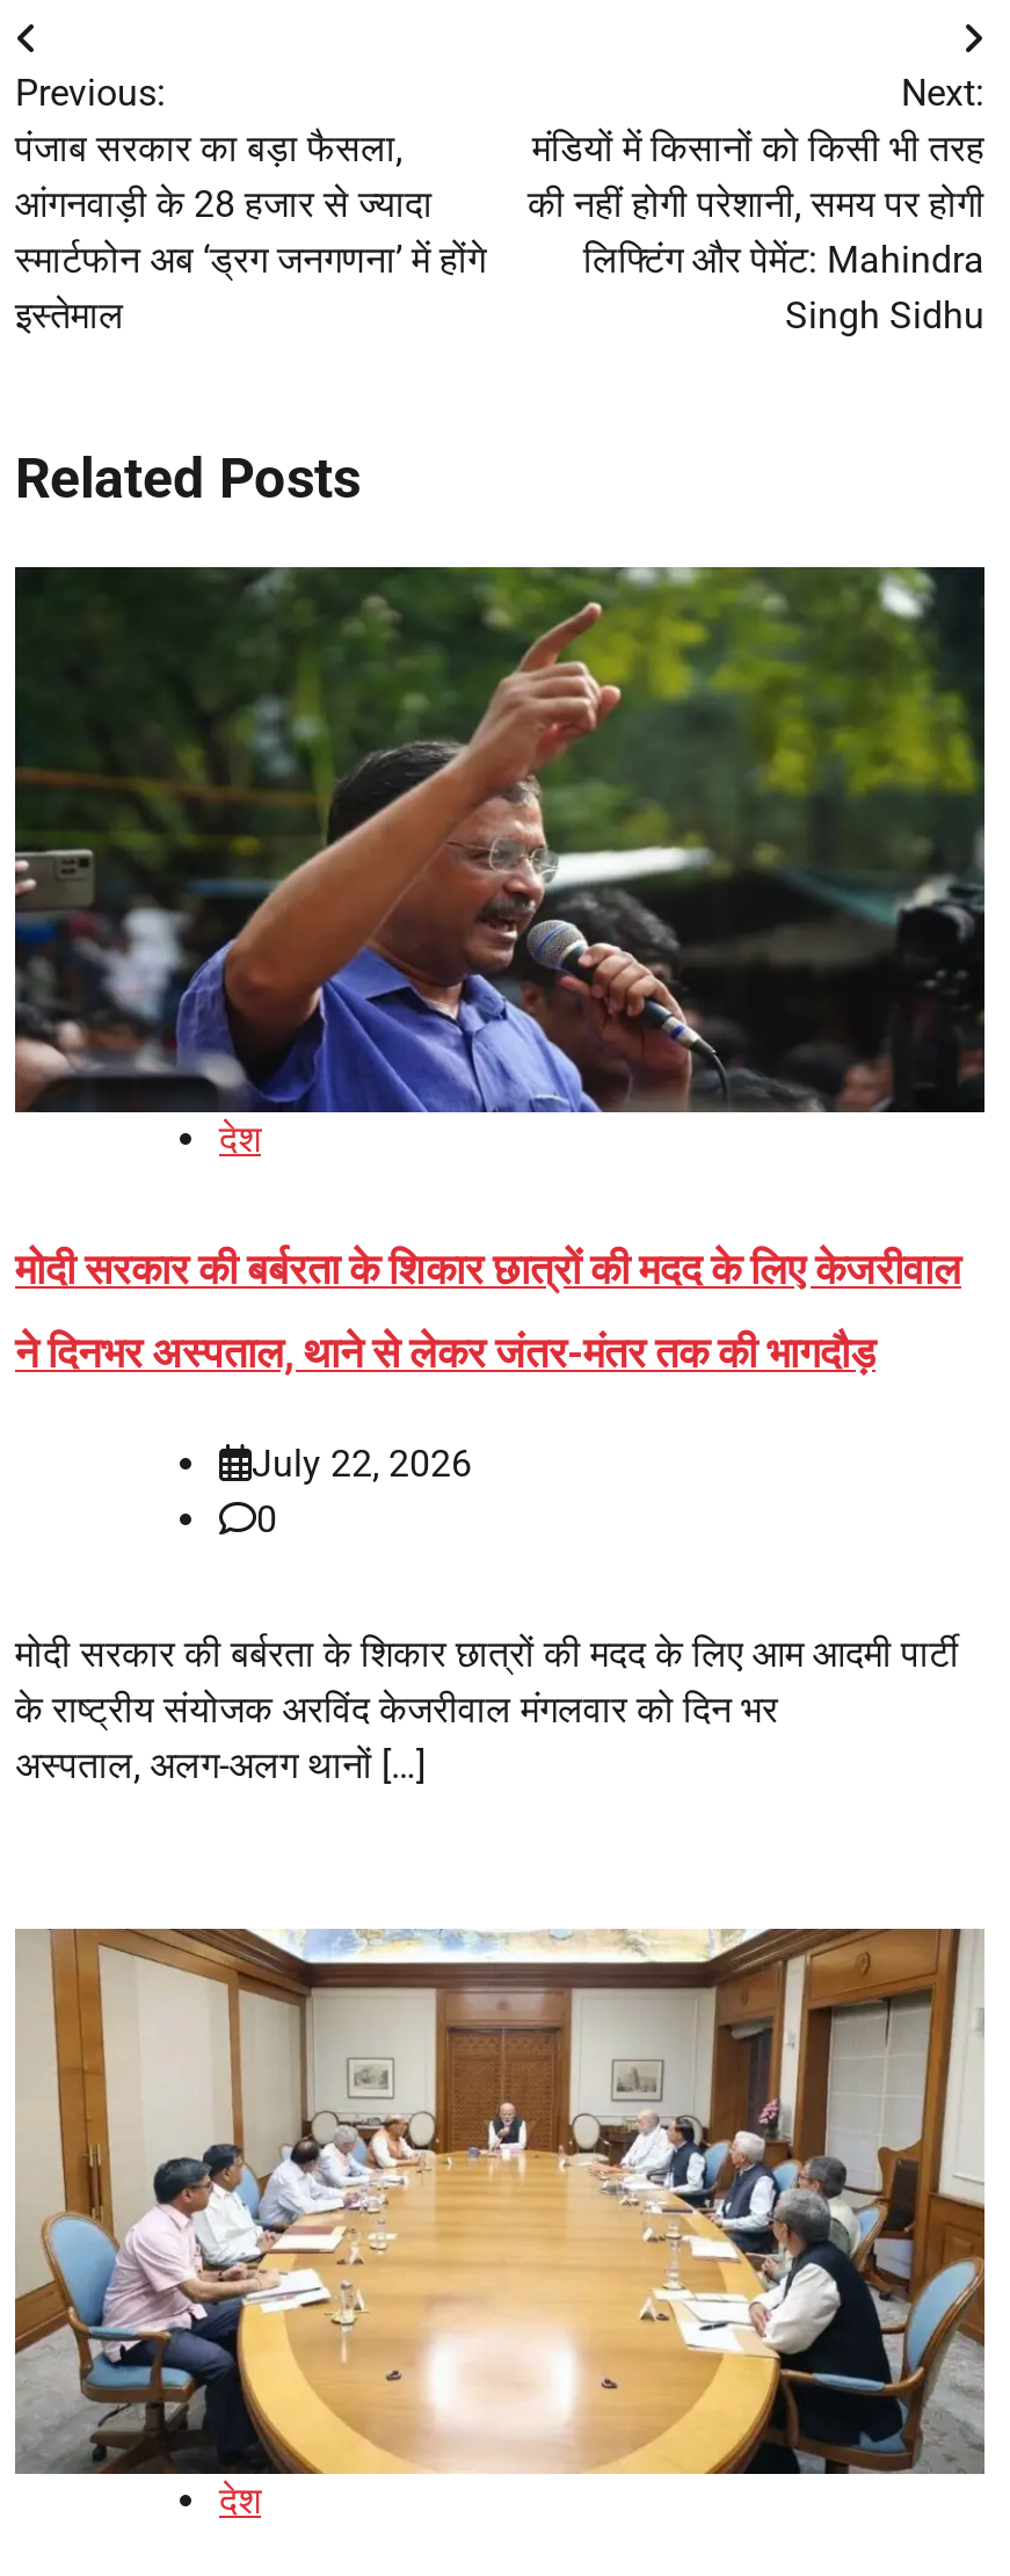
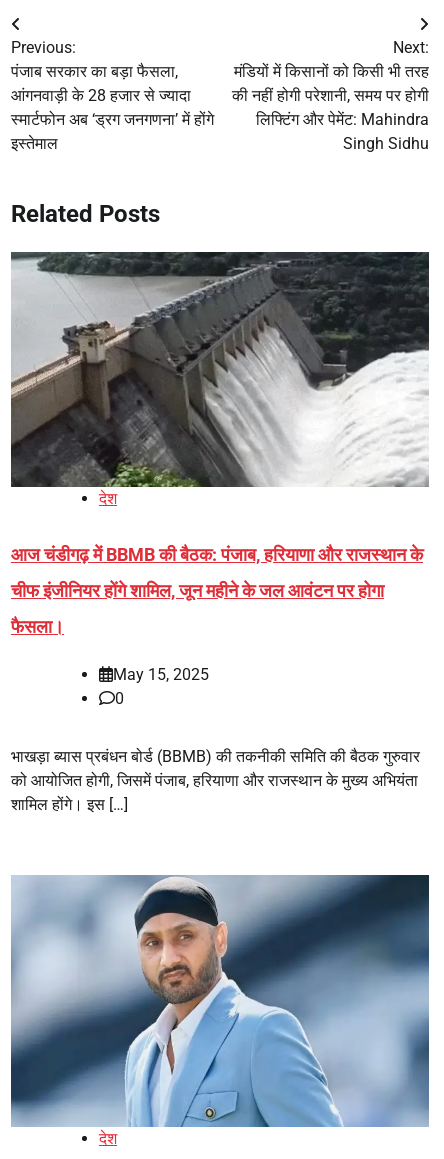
- [image]
+ [image]

- मोदी सरकार की बर्बरता के शिकार छात्रों की मदद के लिए केजरीवाल
- ने दिनभर अस्पताल, थाने से लेकर जंतर-मंतर तक की भागदौड़
- July 22, 2026
+ आज चंडीगढ़ में BBMB की बैठक: पंजाब, हरियाणा और राजस्थान के
+ चीफ इंजीनियर होंगे शामिल, जून महीने के जल आवंटन पर होगा
+ फैसला।
+ May 15, 2025

- मोदी सरकार की बर्बरता के शिकार छात्रों की मदद के लिए आम आदमी पार्टी
- के राष्ट्रीय संयोजक अरविंद केजरीवाल मंगलवार को दिन भर
- अस्पताल, अलग-अलग थानों […]
+ भाखड़ा ब्यास प्रबंधन बोर्ड (BBMB) की तकनीकी समिति की बैठक गुरुवार
+ को आयोजित होगी, जिसमें पंजाब, हरियाणा और राजस्थान के मुख्य अभियंता
+ शामिल होंगे। इस […]

- [image]
+ [image]
